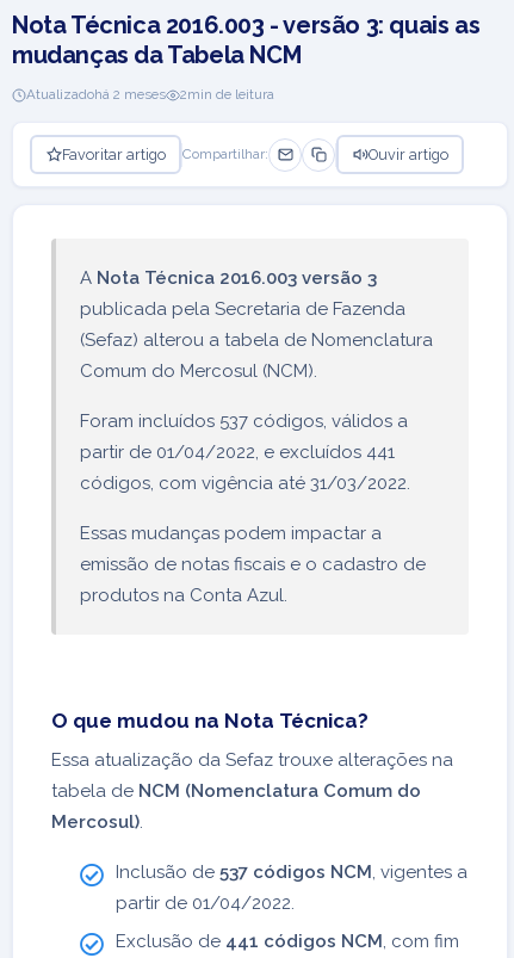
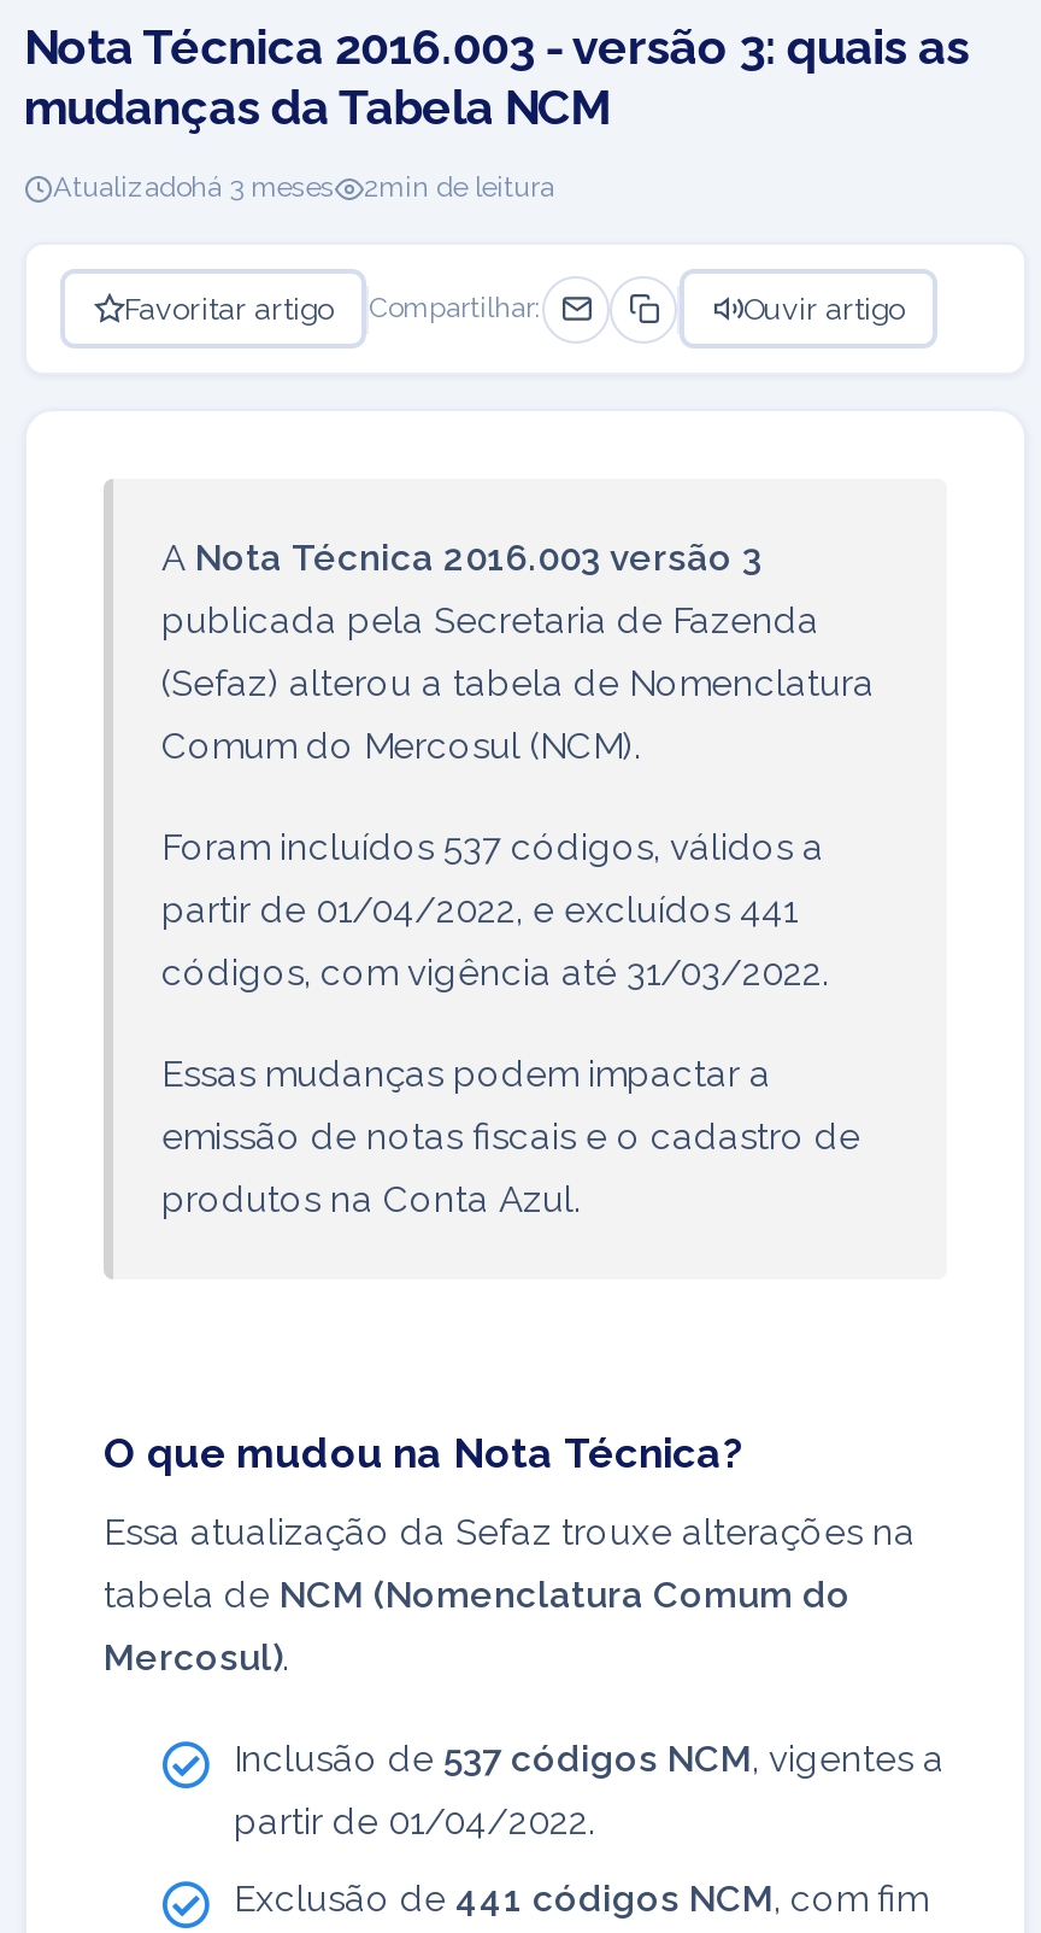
- Atualizadohá 2 meses
+ Atualizadohá 3 meses
